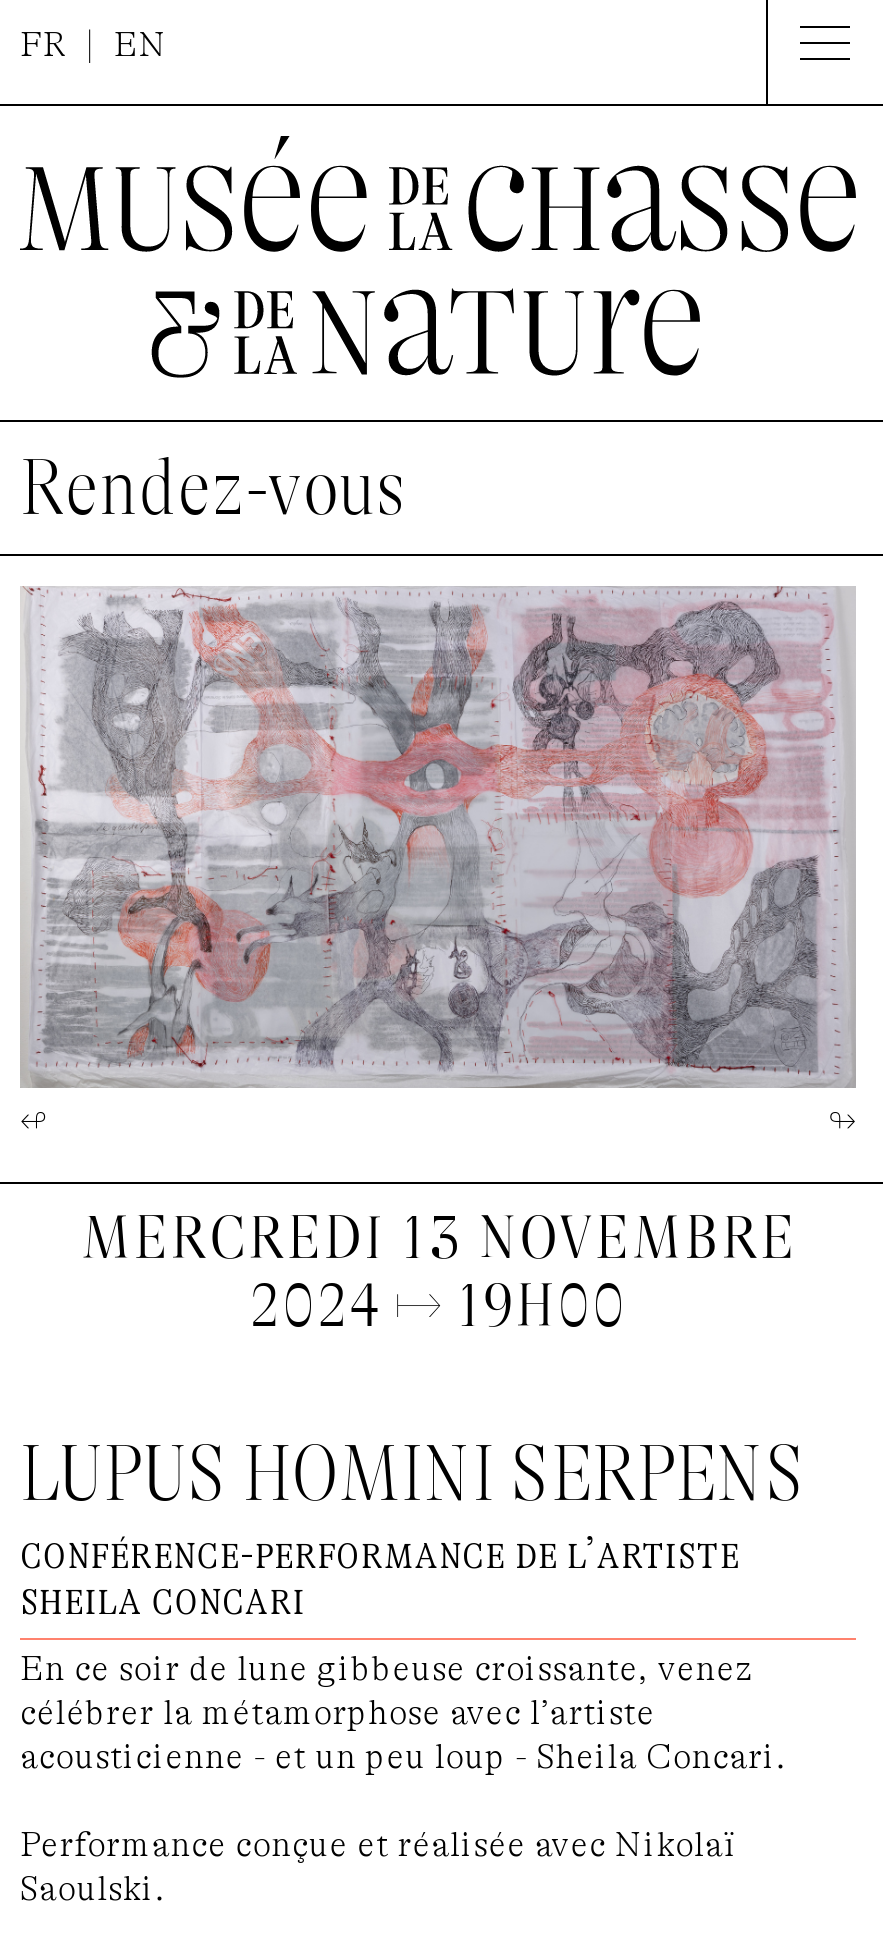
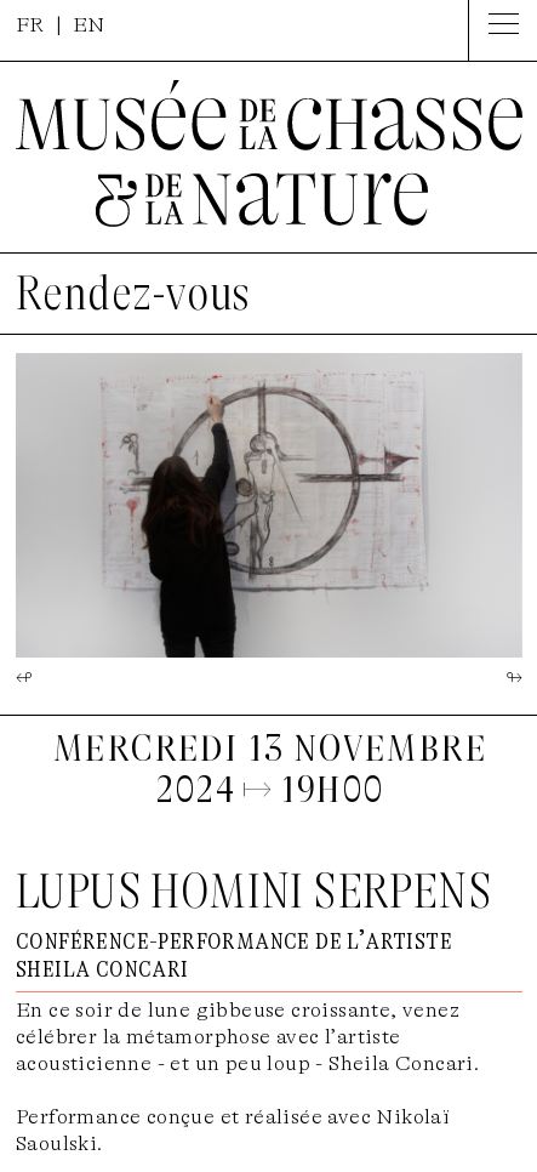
- [image]
+ [image]
